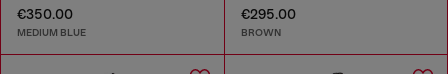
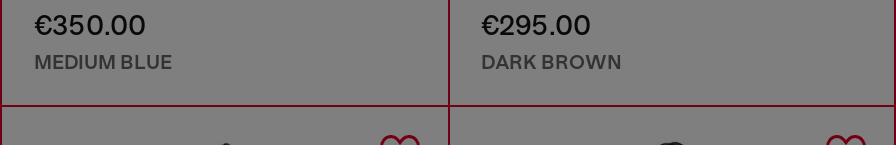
- BROWN
+ DARK BROWN
